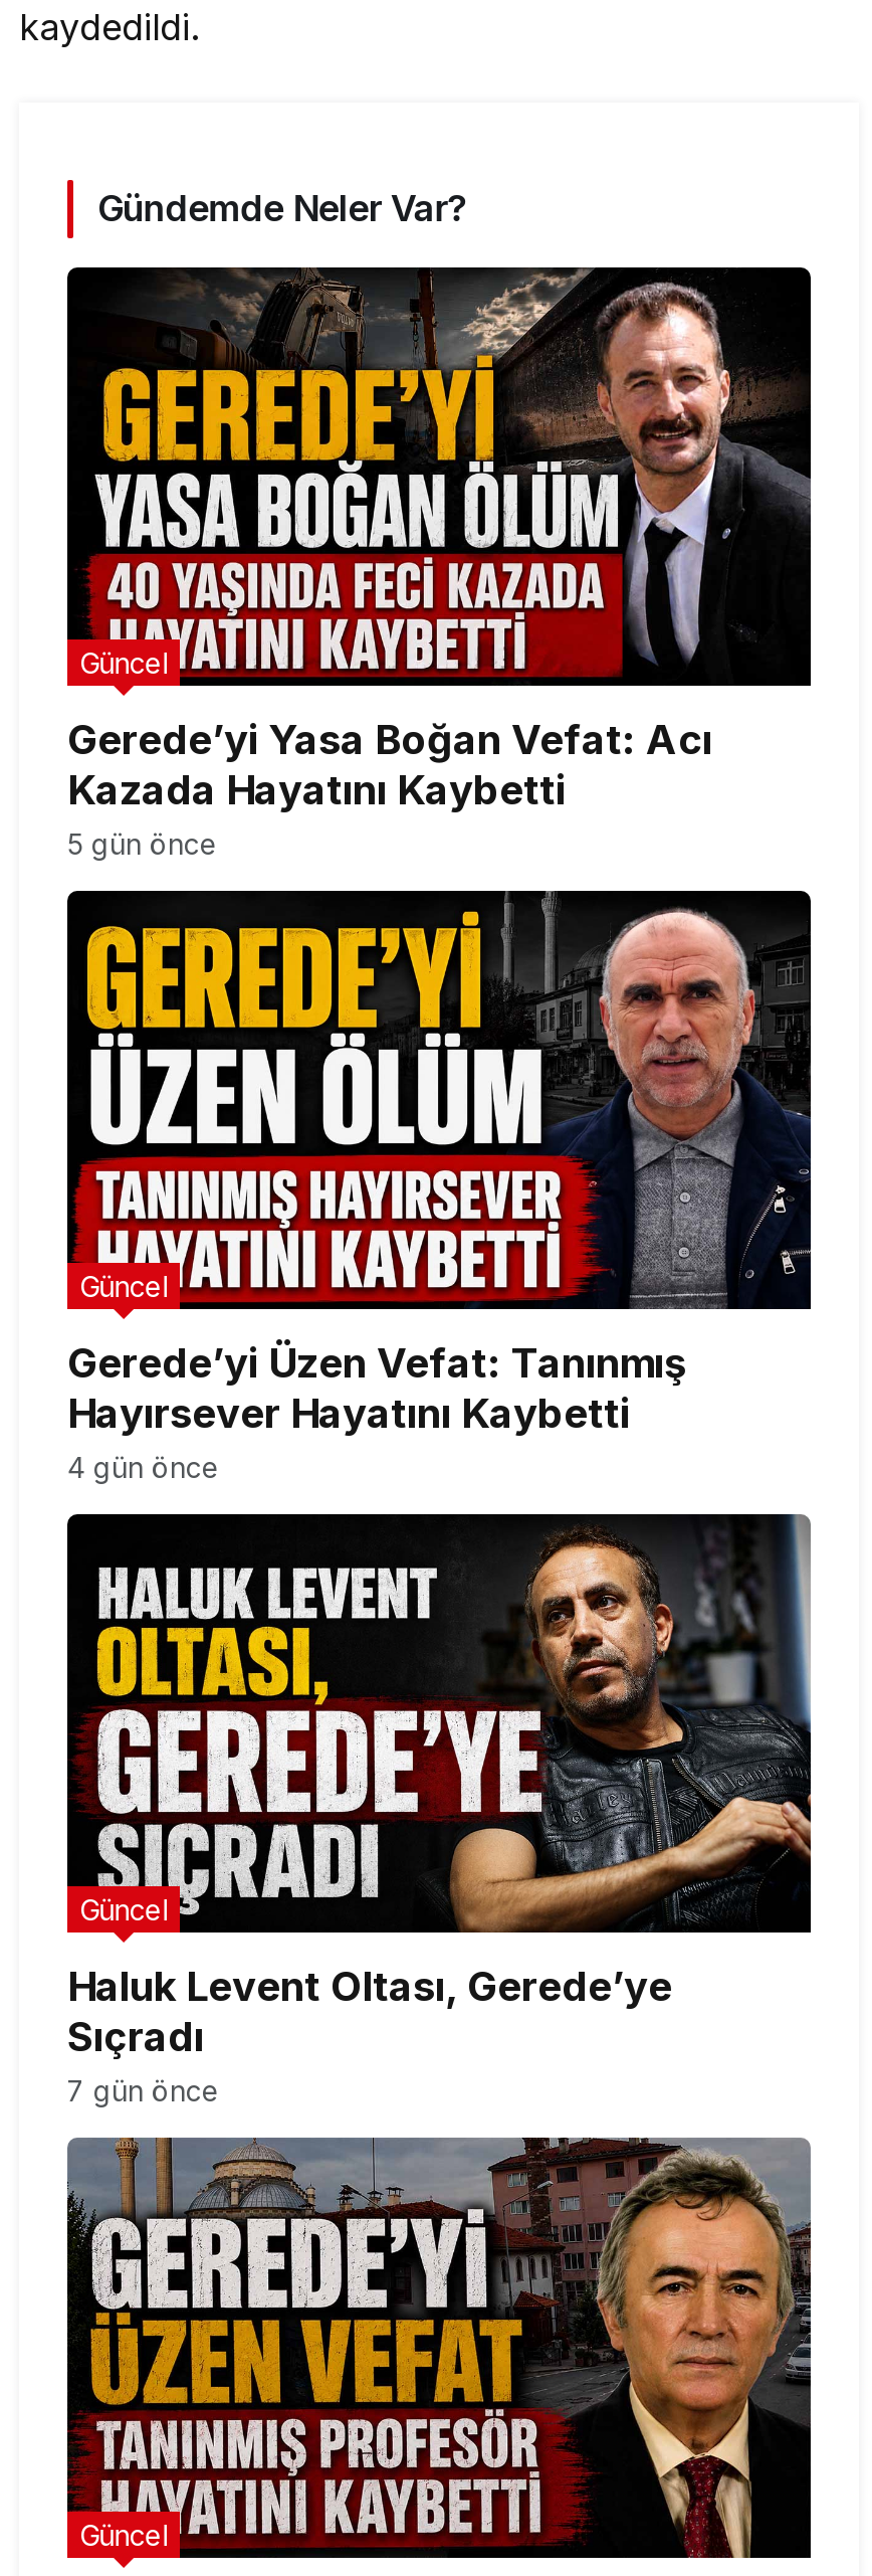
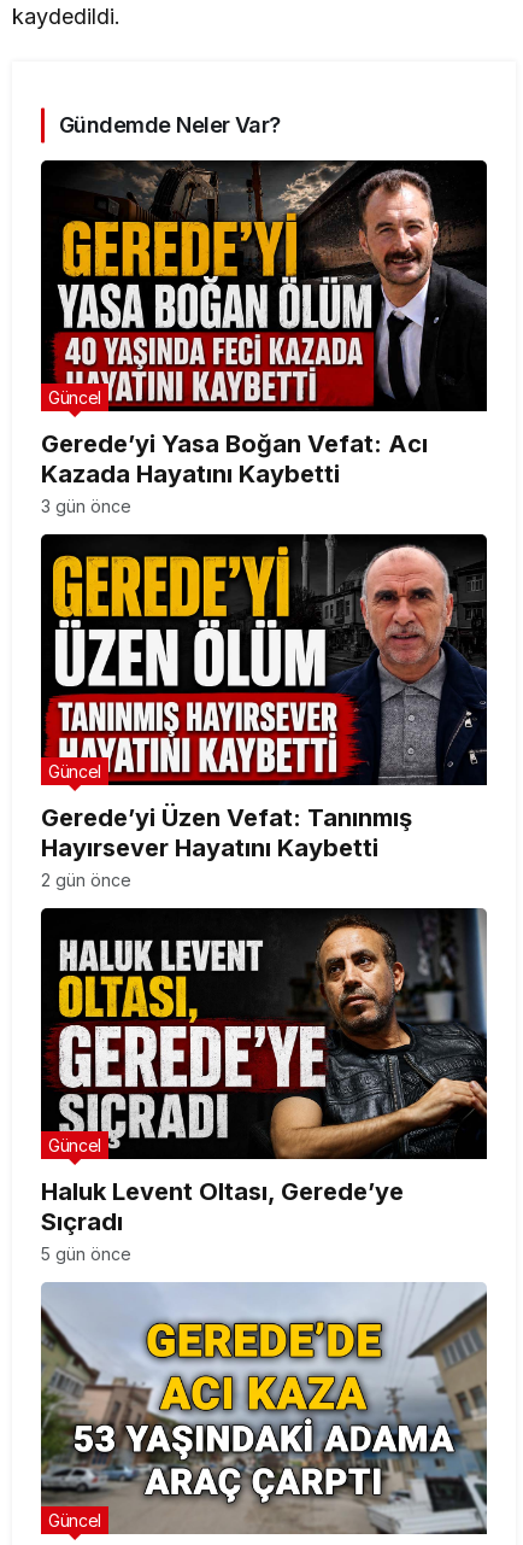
- 5 gün önce
+ 3 gün önce

- 4 gün önce
+ 2 gün önce

- 7 gün önce
+ 5 gün önce

- [image]
+ [image]
